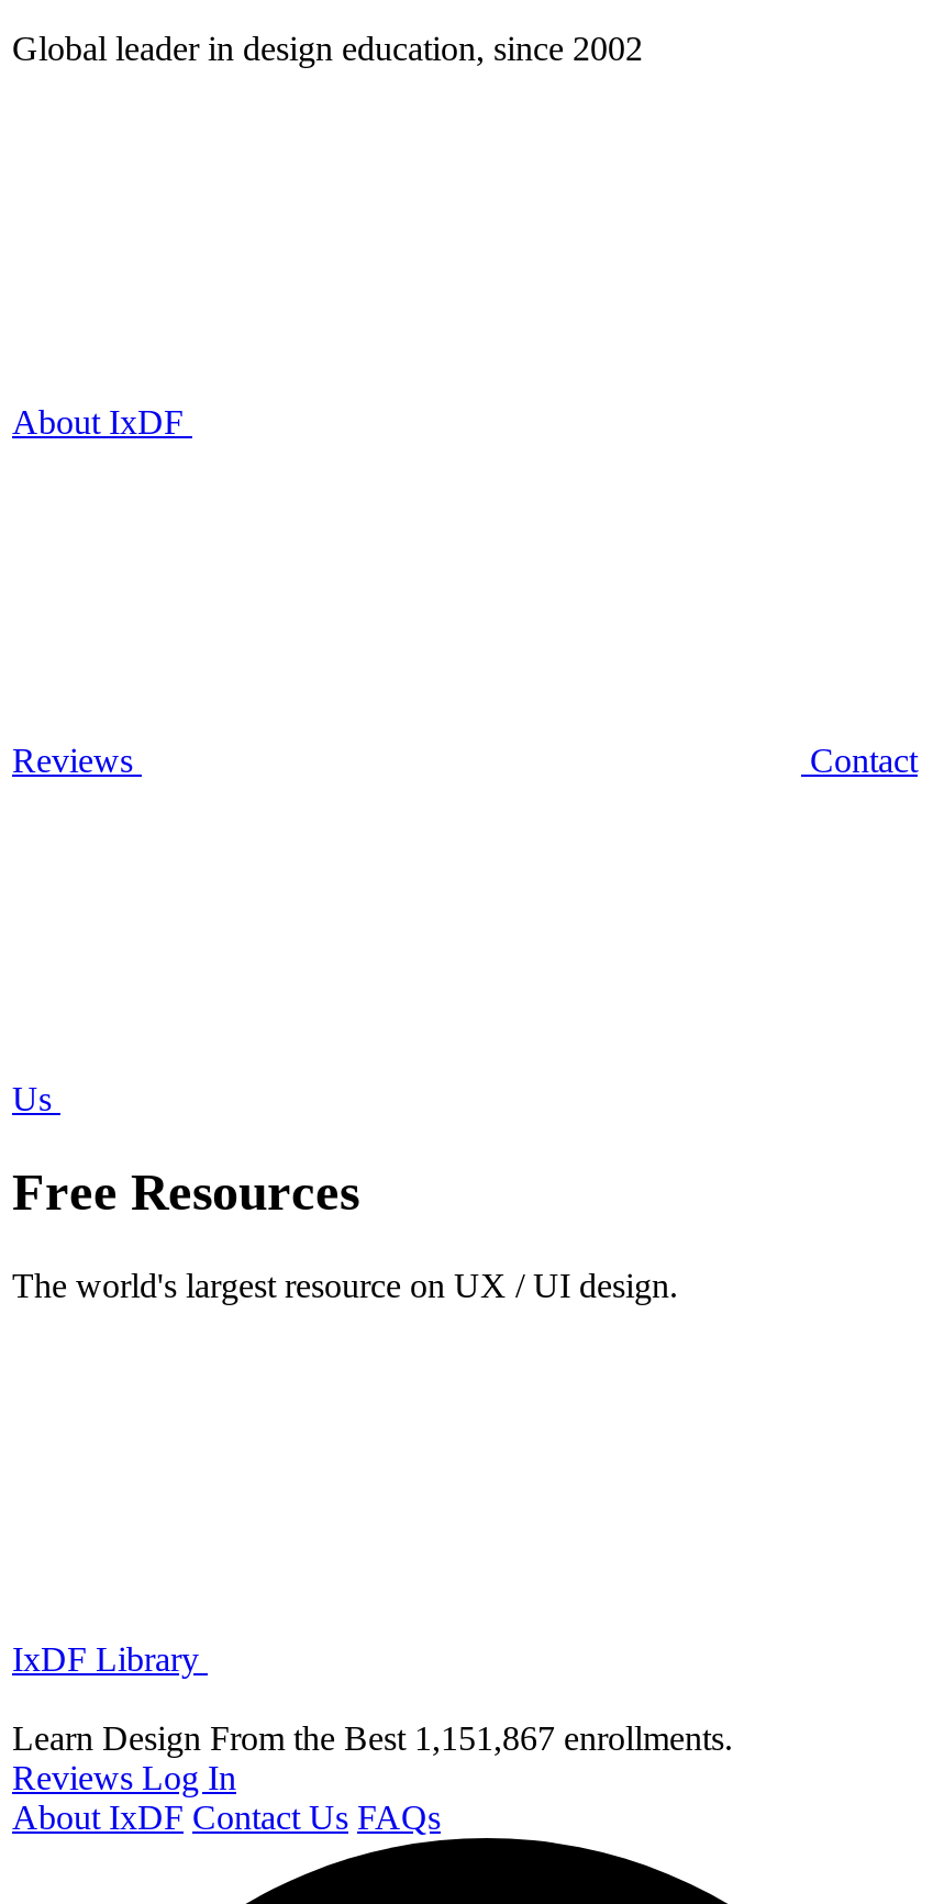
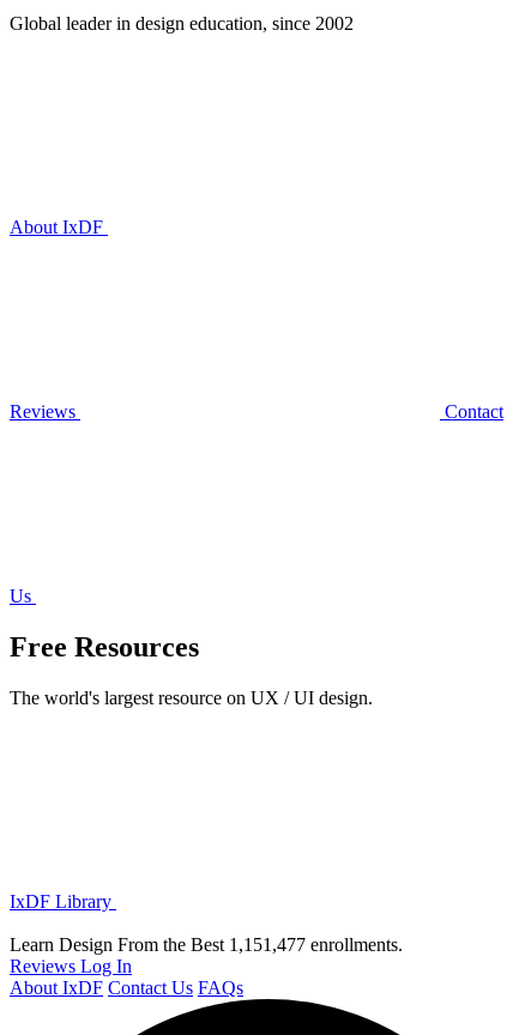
- Learn Design From the Best 1,151,867 enrollments.
+ Learn Design From the Best 1,151,477 enrollments.
